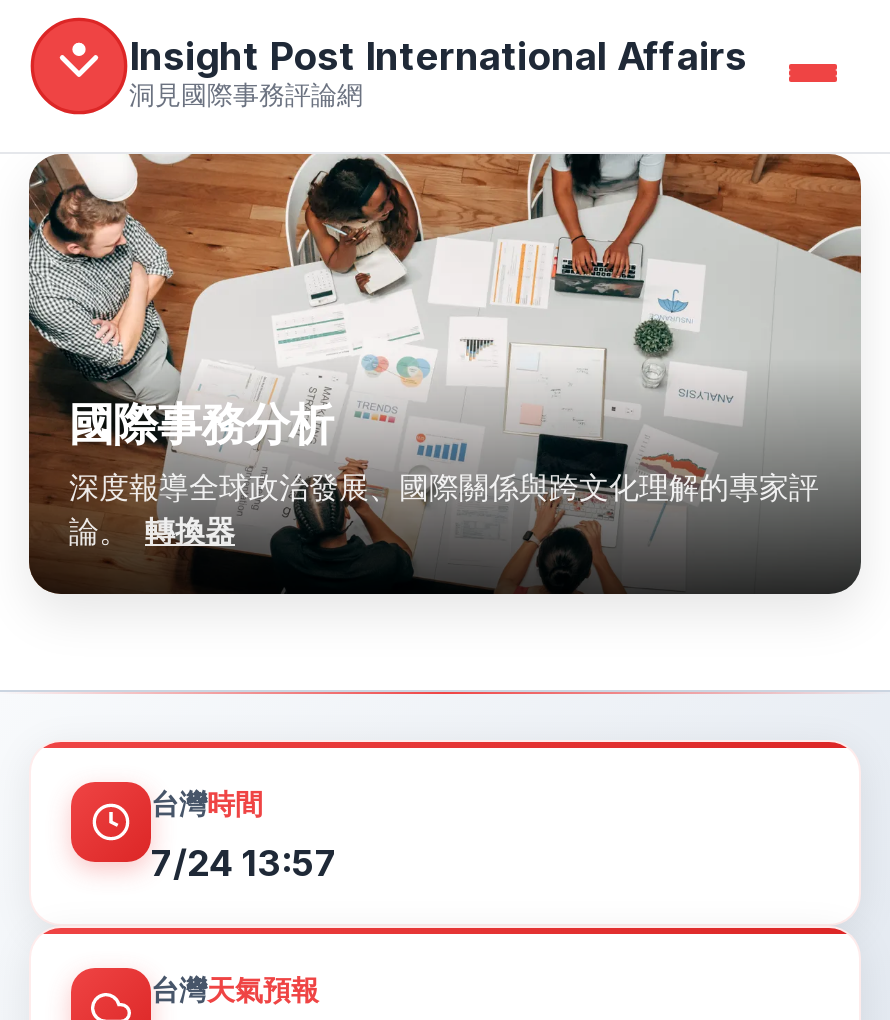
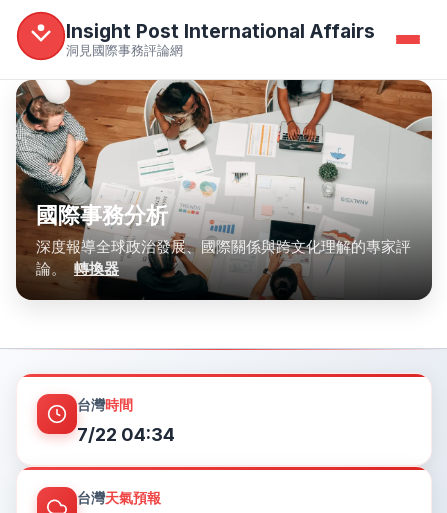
- 7/24 13:57
+ 7/22 04:34
